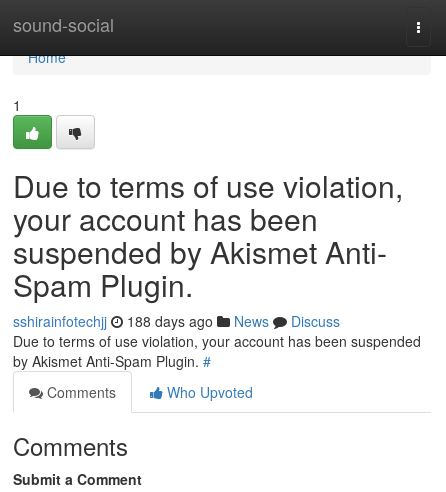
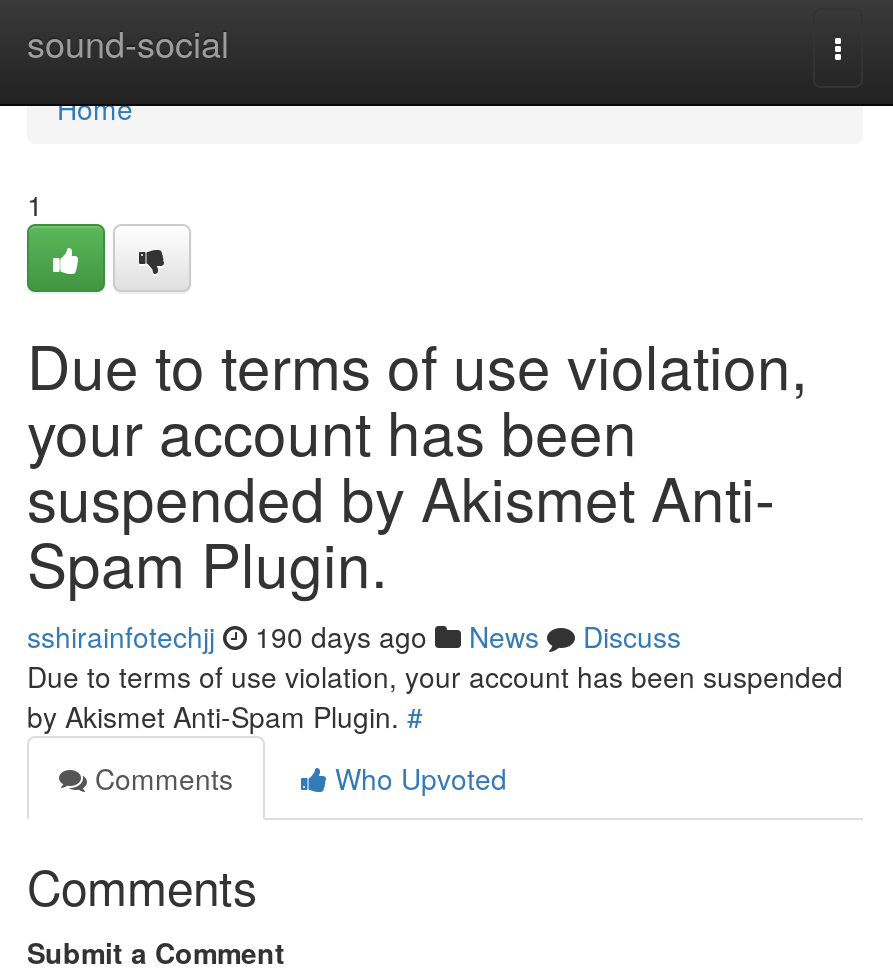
- sshirainfotechjj 188 days ago News Discuss
+ sshirainfotechjj 190 days ago News Discuss
